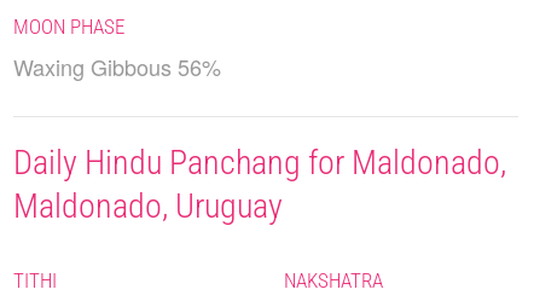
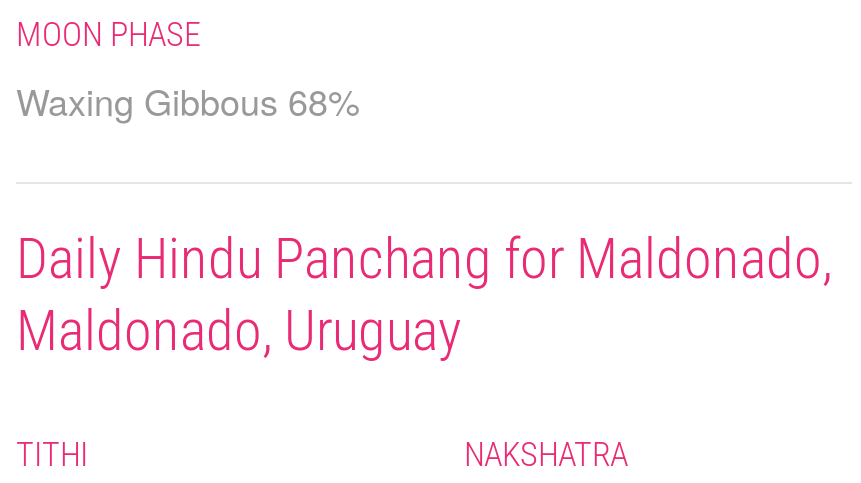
- Waxing Gibbous 56%
+ Waxing Gibbous 68%
